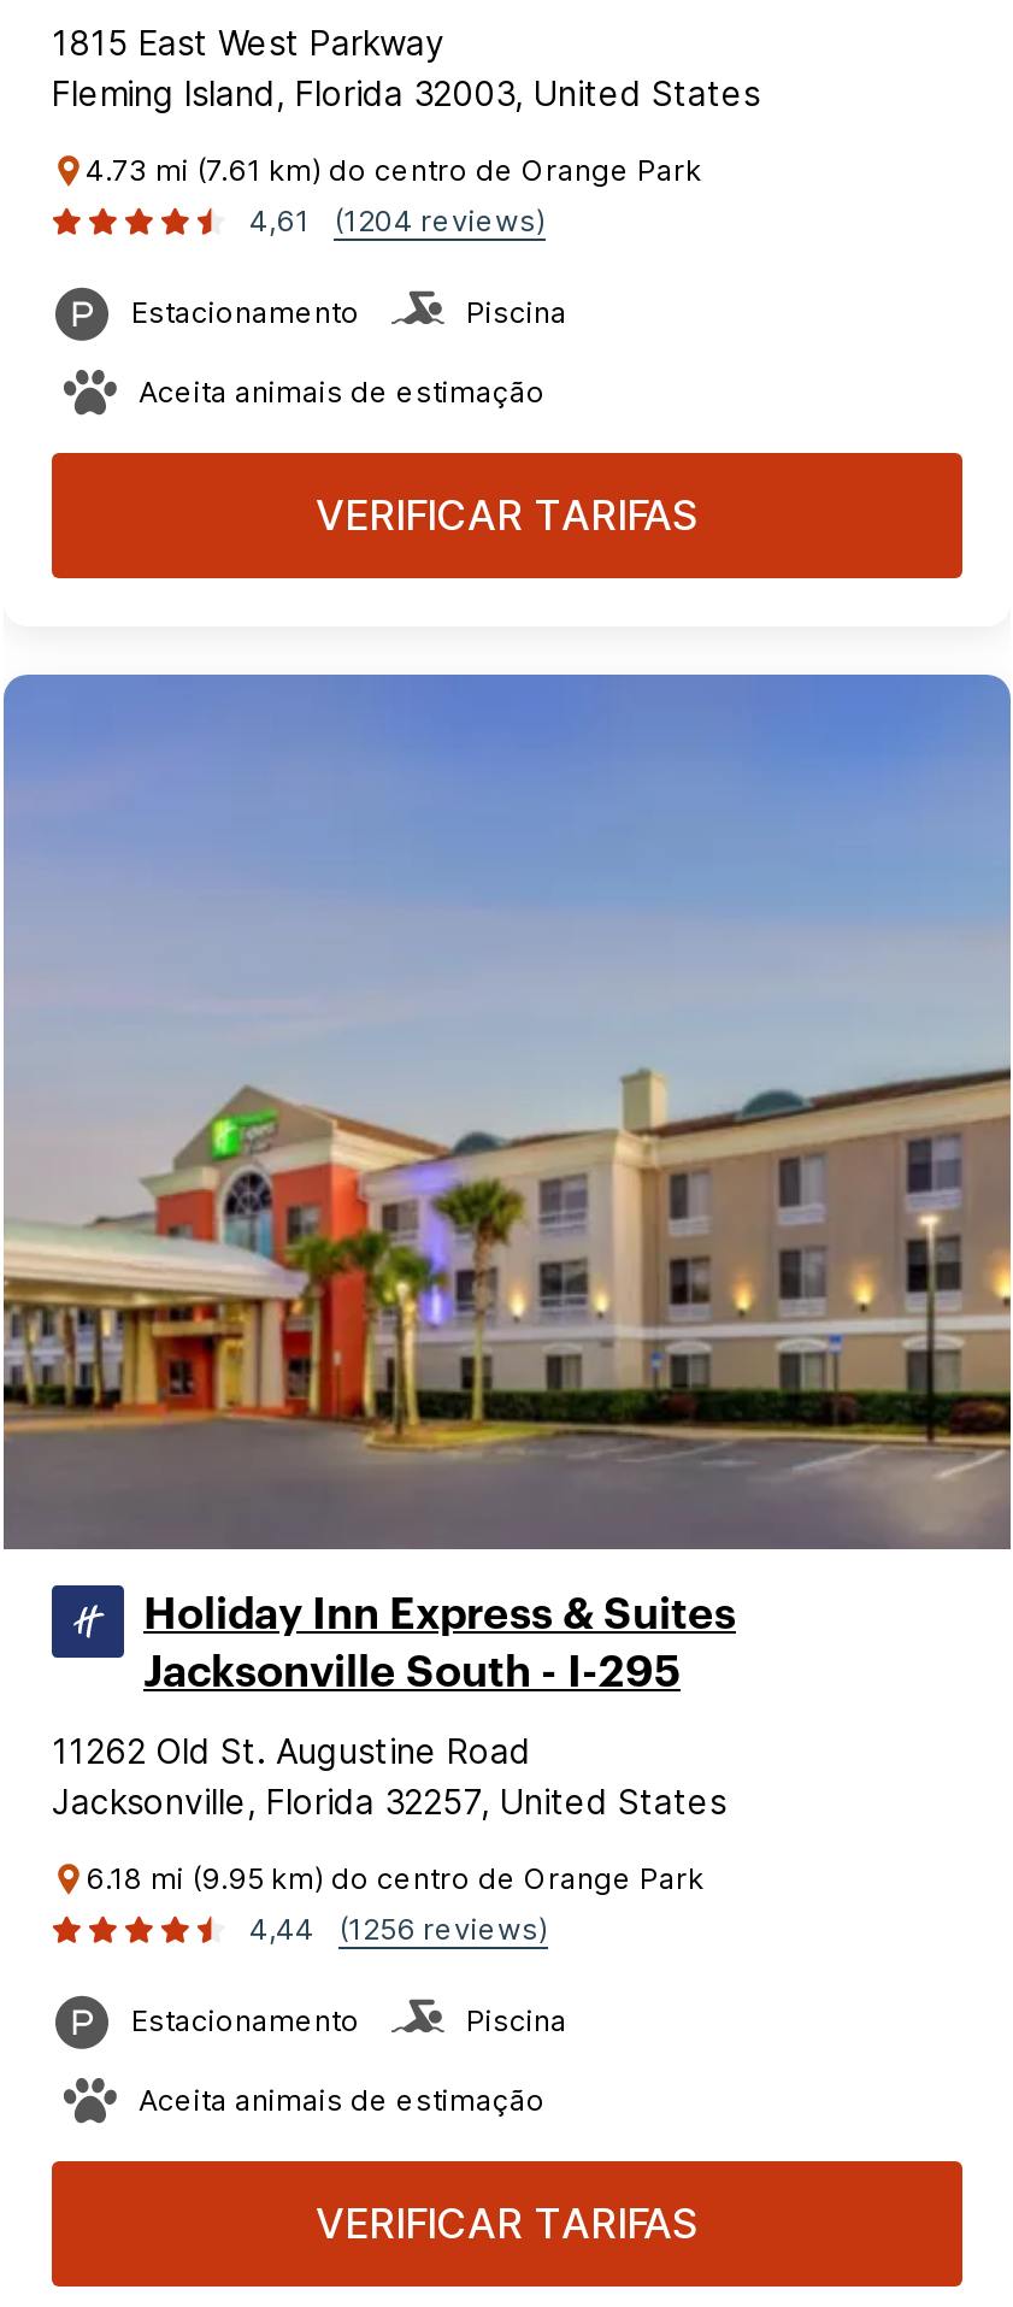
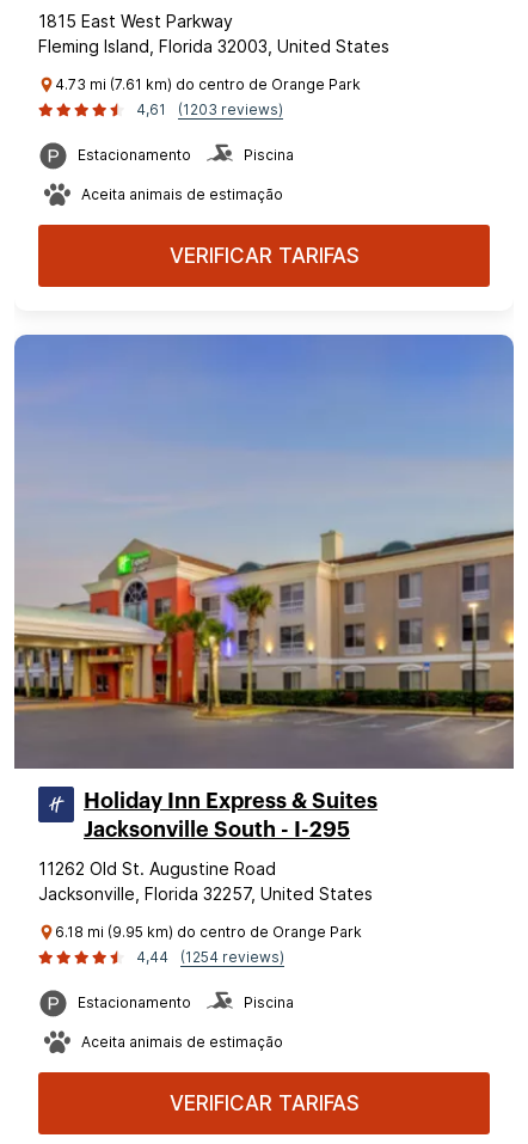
- 4,61 (1204 reviews)
+ 4,61 (1203 reviews)

- 4,44 (1256 reviews)
+ 4,44 (1254 reviews)
